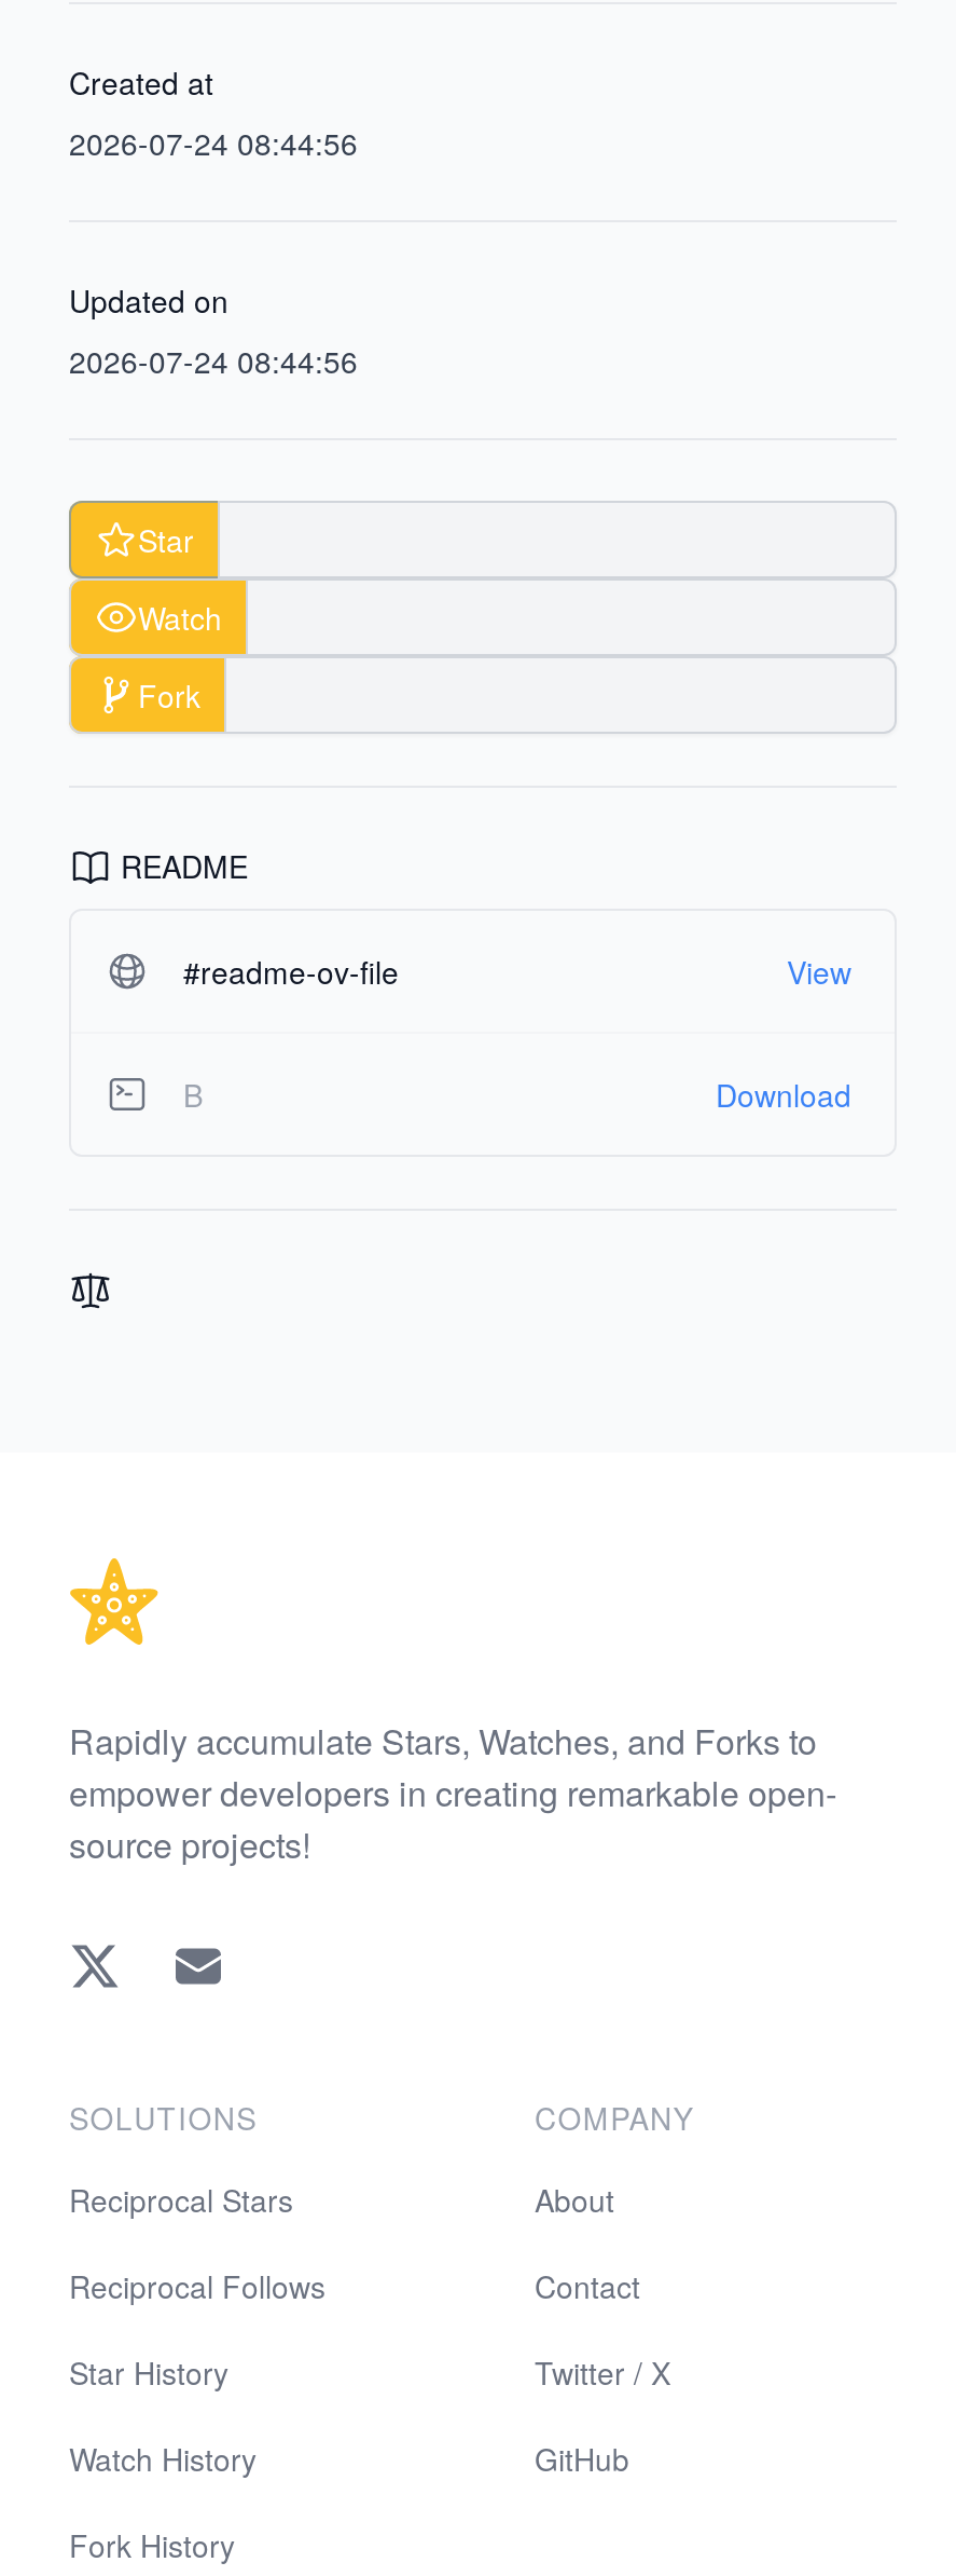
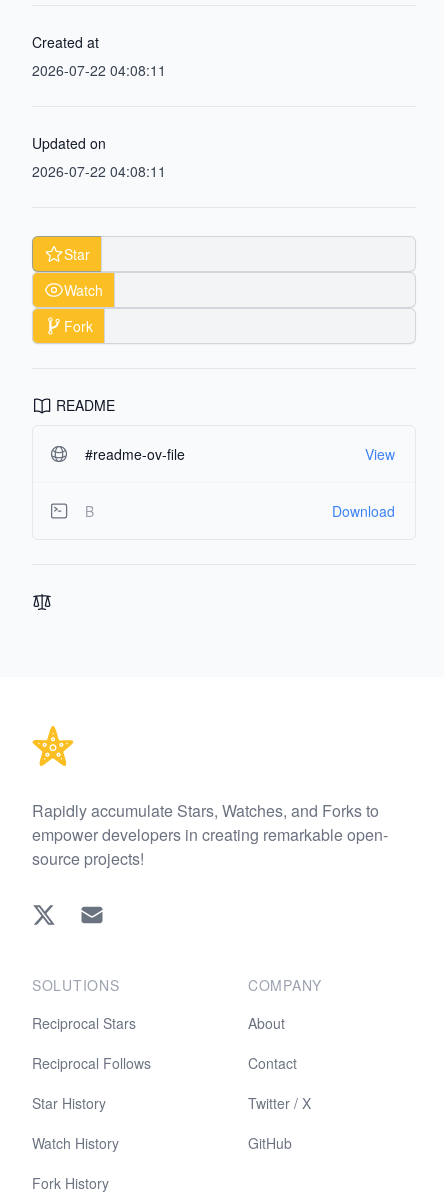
- 2026-07-24 08:44:56
+ 2026-07-22 04:08:11

- 2026-07-24 08:44:56
+ 2026-07-22 04:08:11
